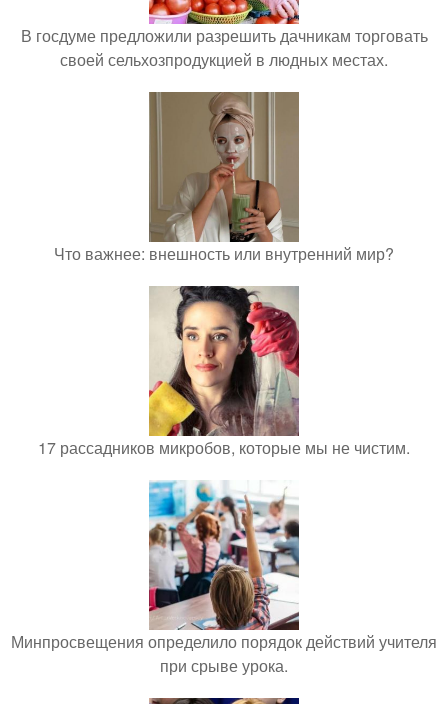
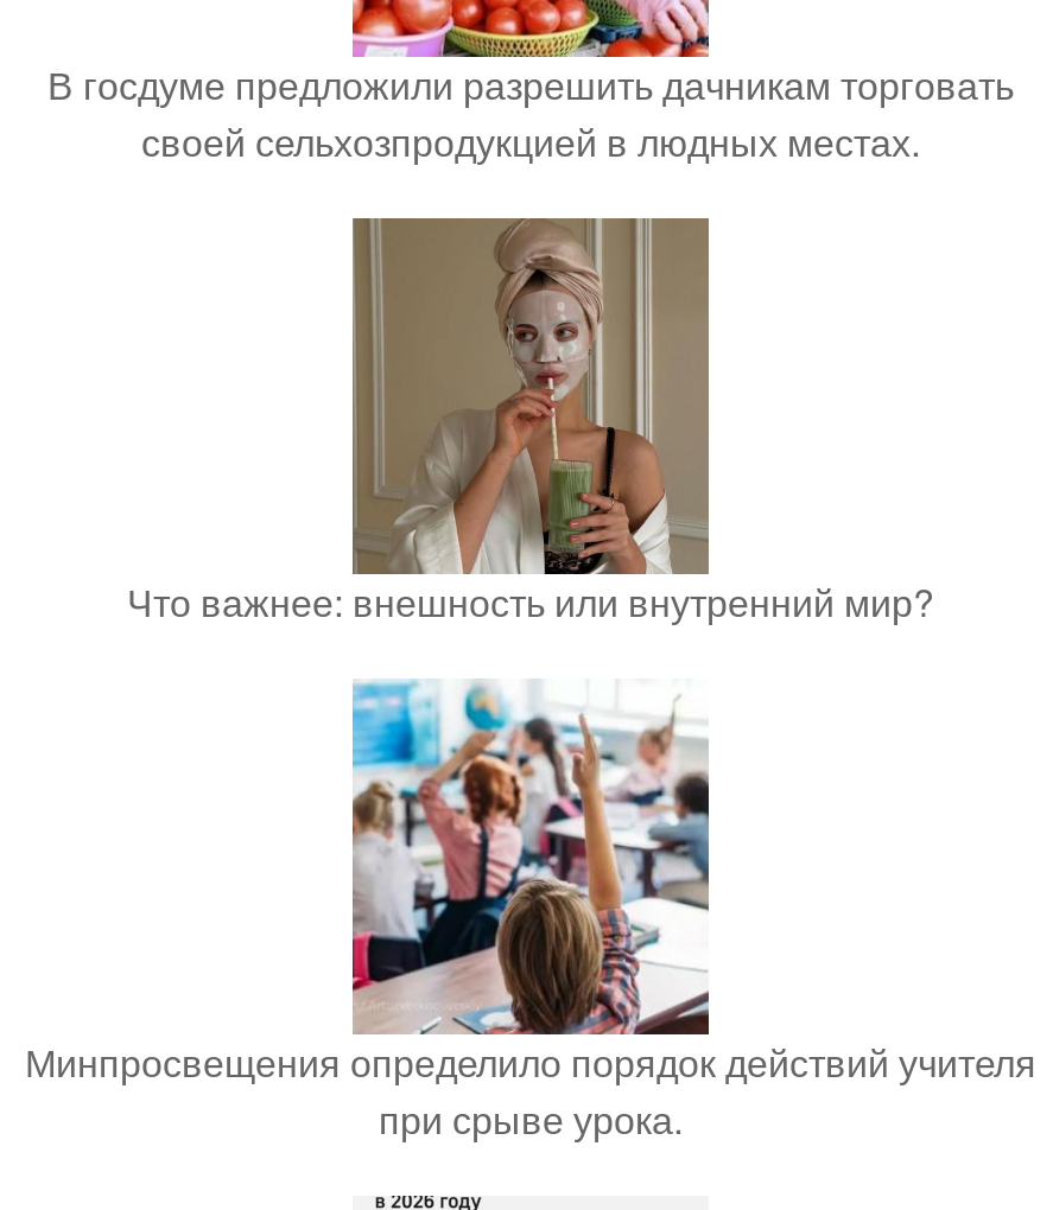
- [image]
- 17 рассадников микробов, которые мы не чистим.
